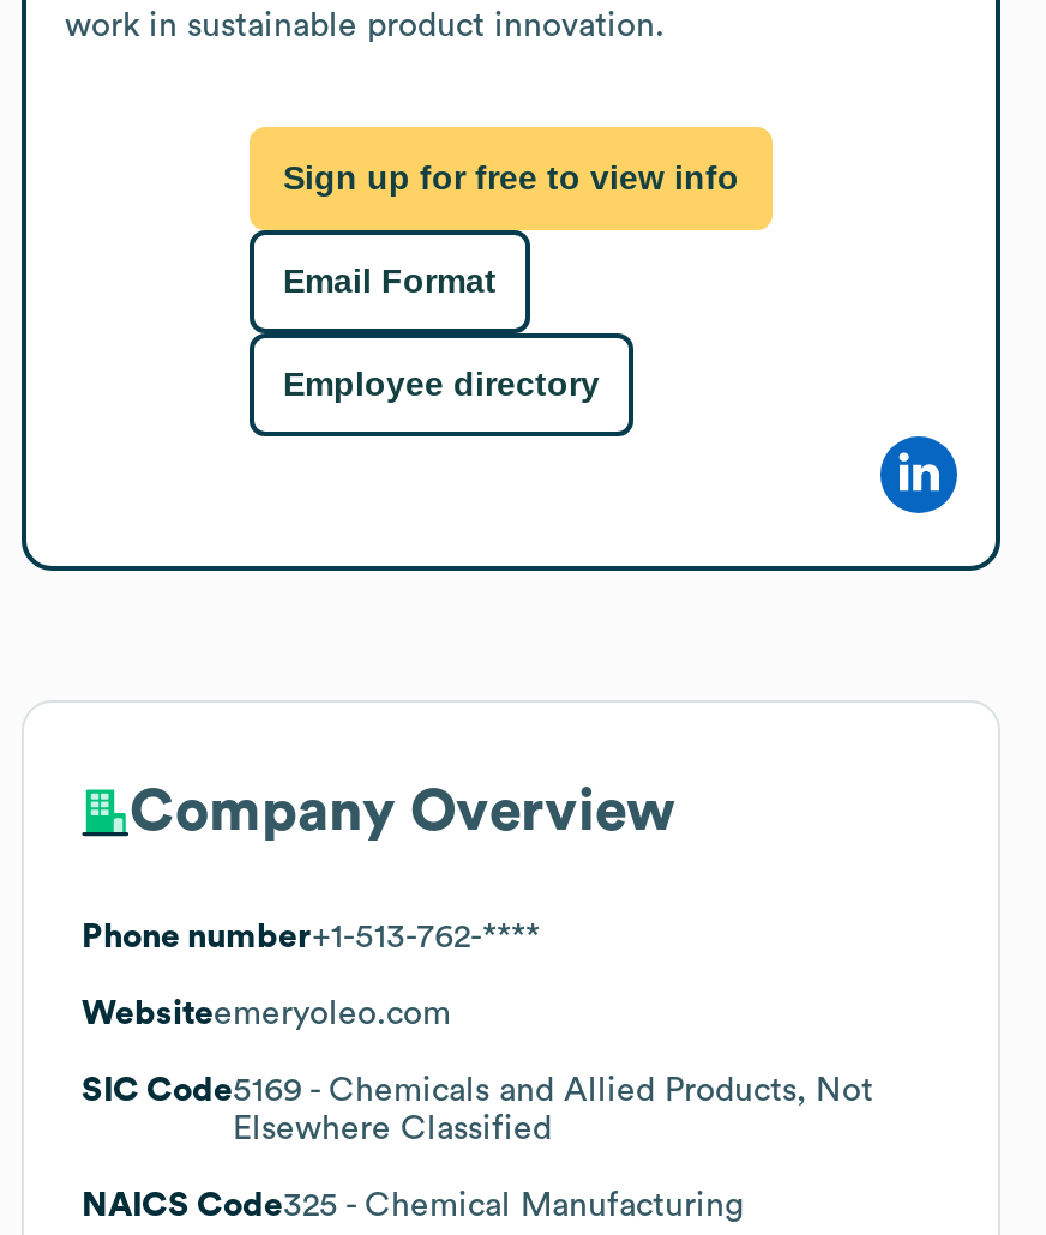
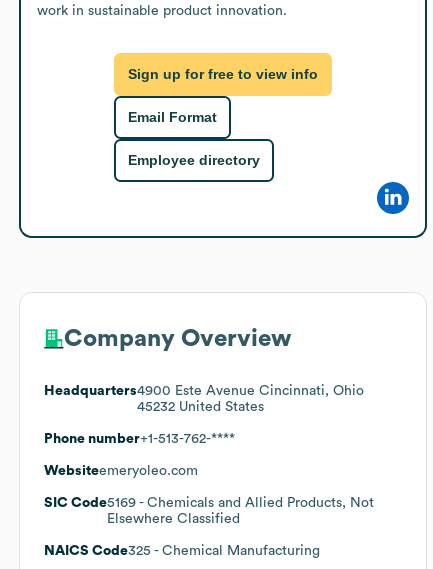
+ Headquarters4900 Este Avenue Cincinnati, Ohio
+ 45232 United States
